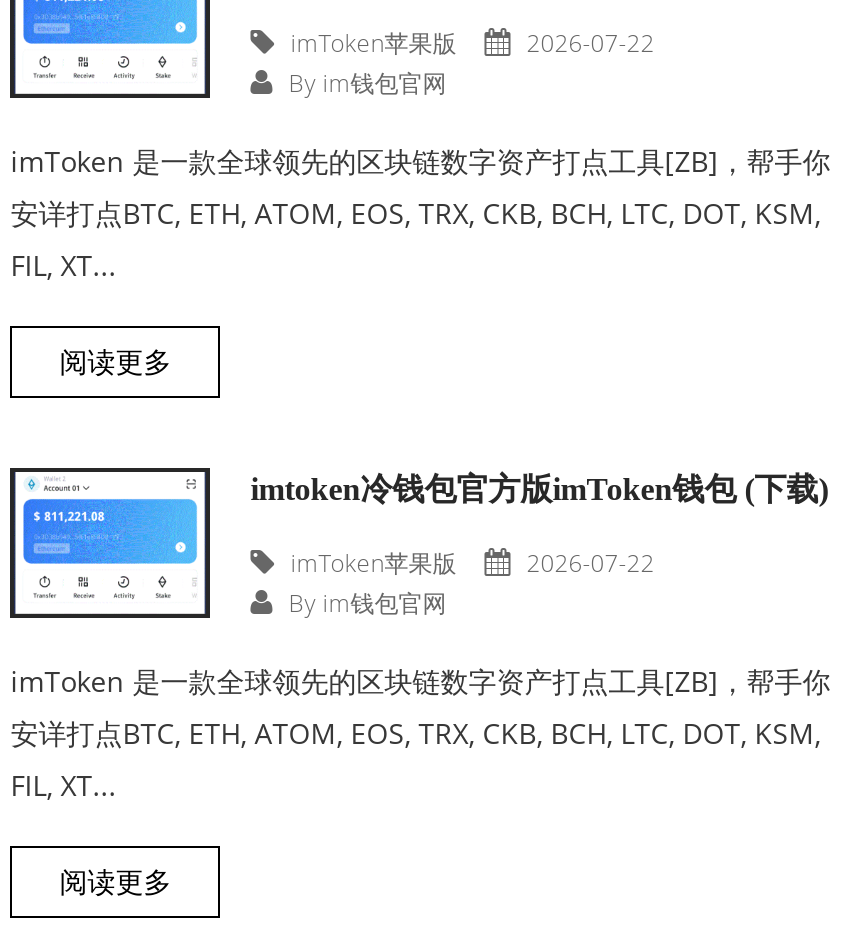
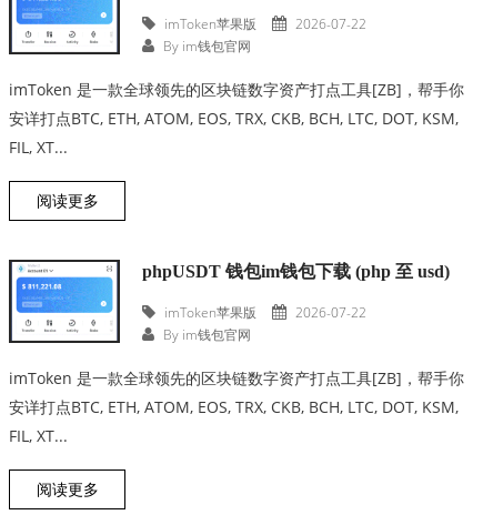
- imtoken冷钱包官方版imToken钱包 (下载)
+ phpUSDT 钱包im钱包下载 (php 至 usd)
